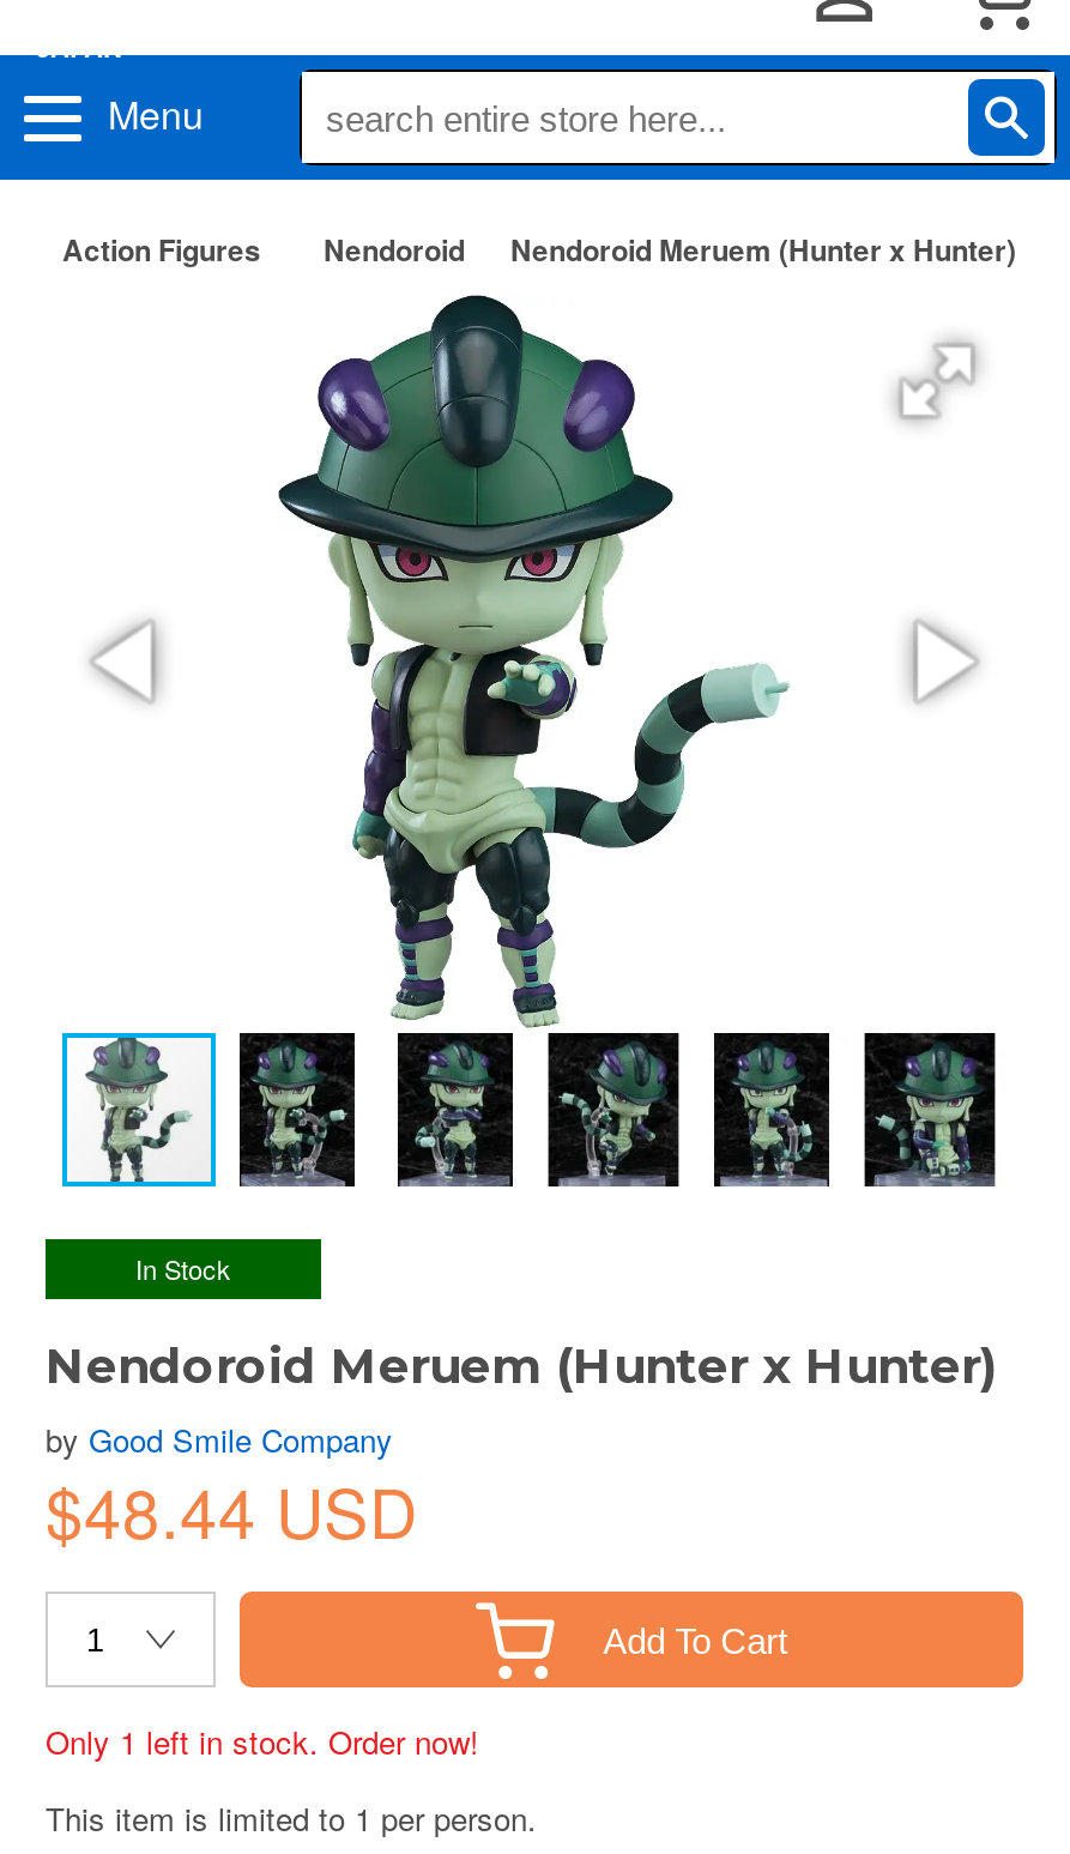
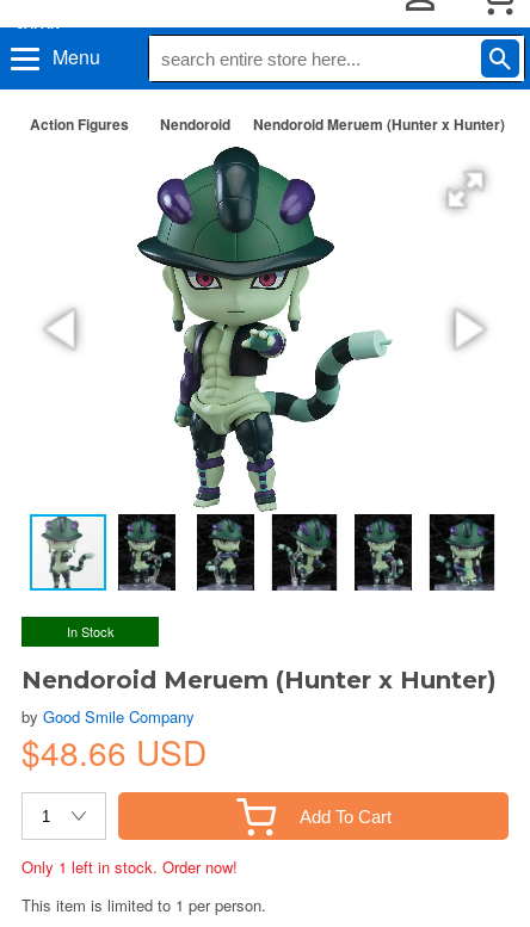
- $48.44 USD
+ $48.66 USD
